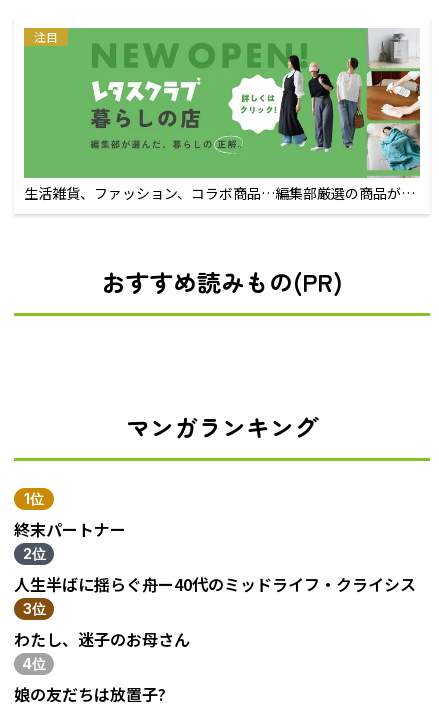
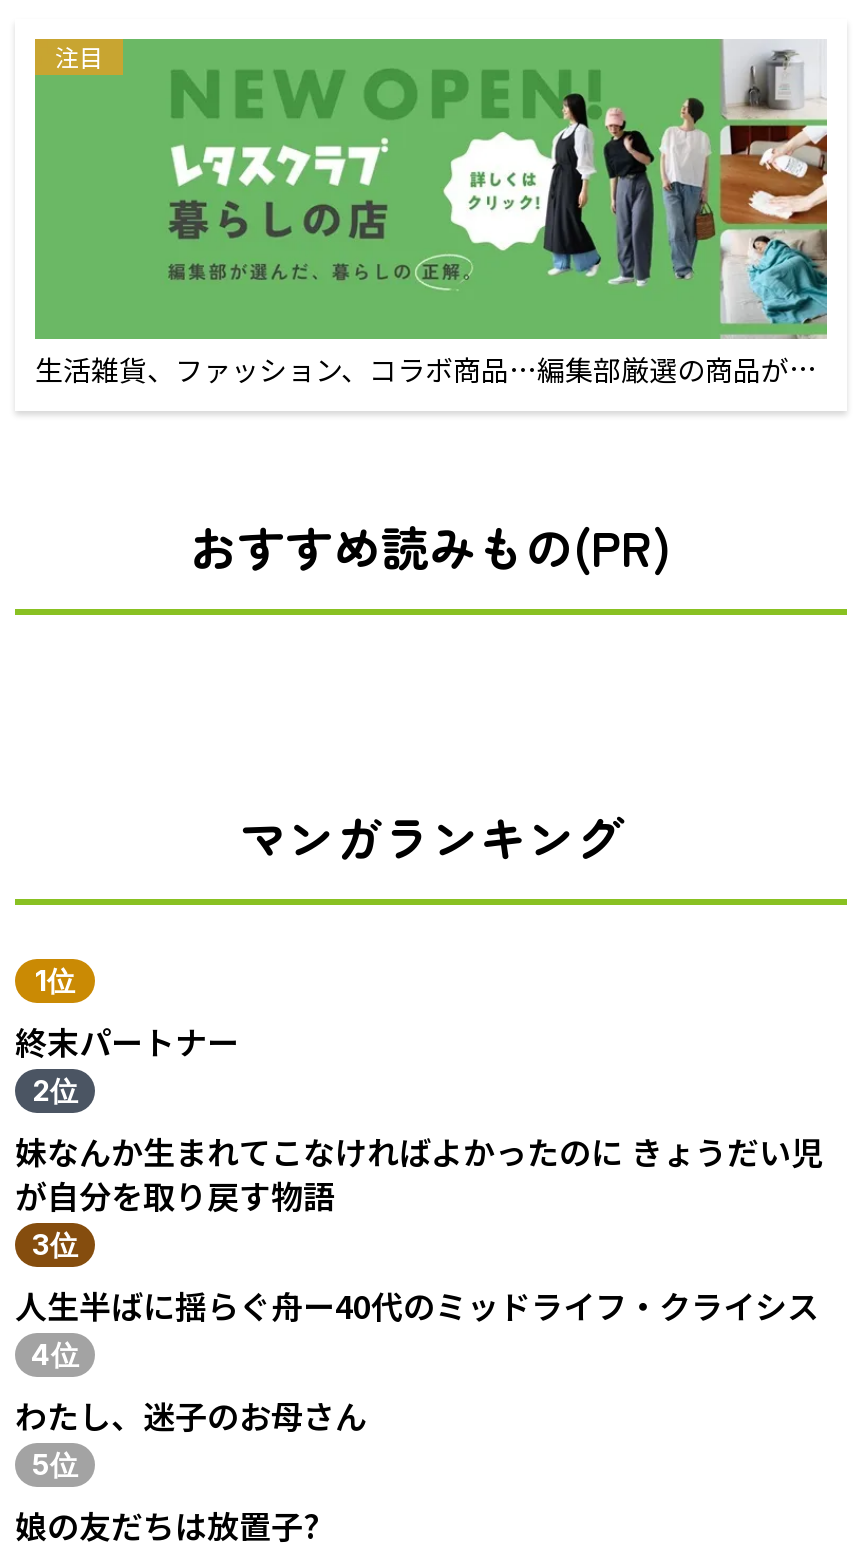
+ 妹なんか生まれてこなければよかったのに きょうだい児
+ が自分を取り戻す物語
+ 3位

- 3位
+ 4位

- 4位
+ 5位
